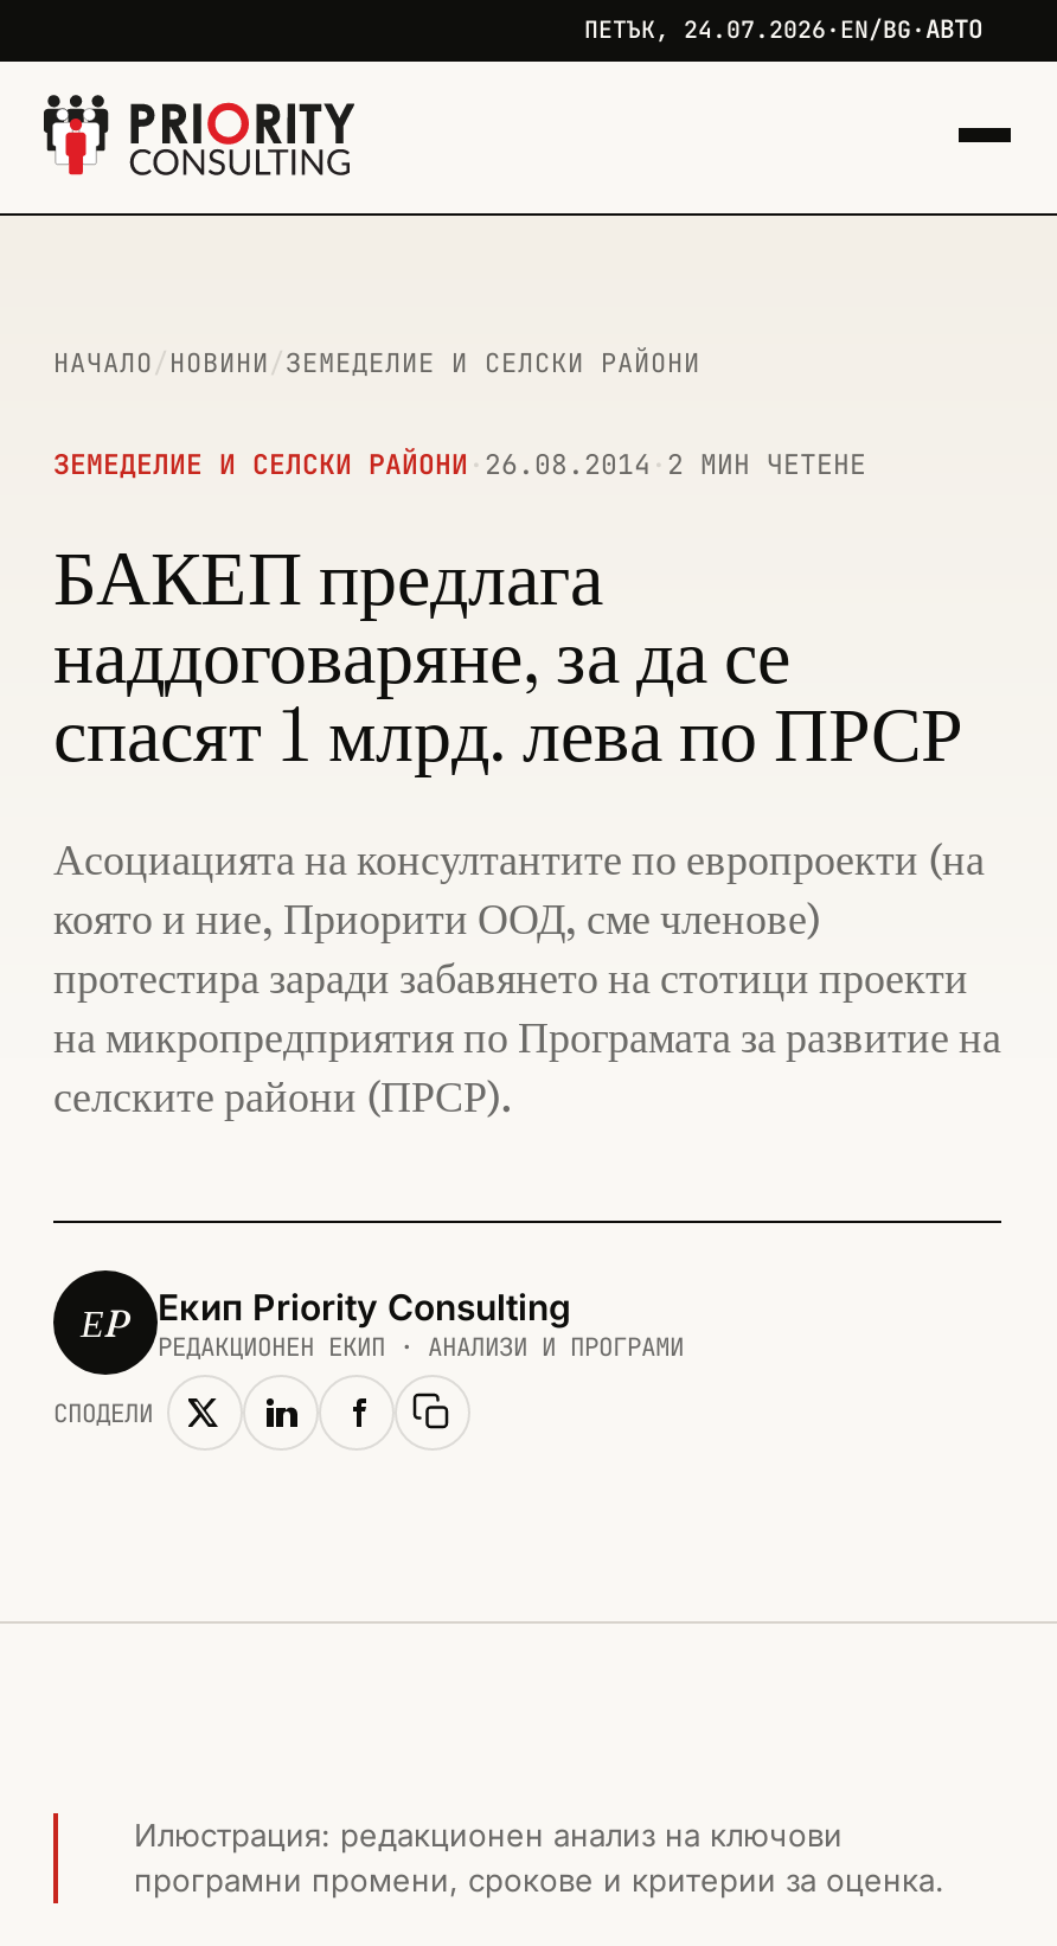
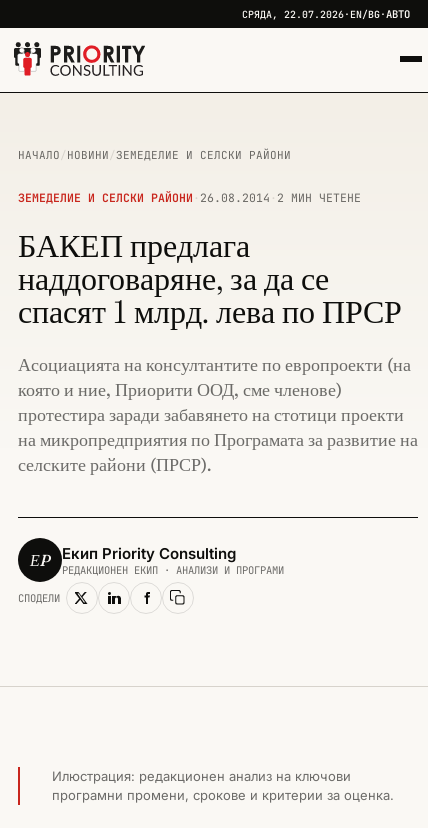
- ПЕТЪК, 24.07.2026 · EN/BG · АВТО
+ СРЯДА, 22.07.2026 · EN/BG · АВТО
